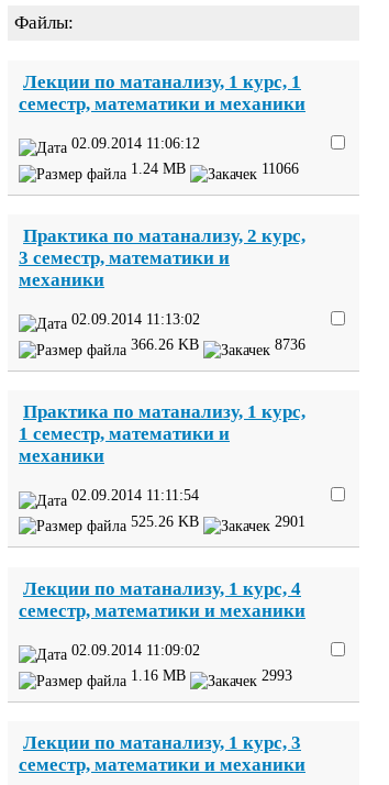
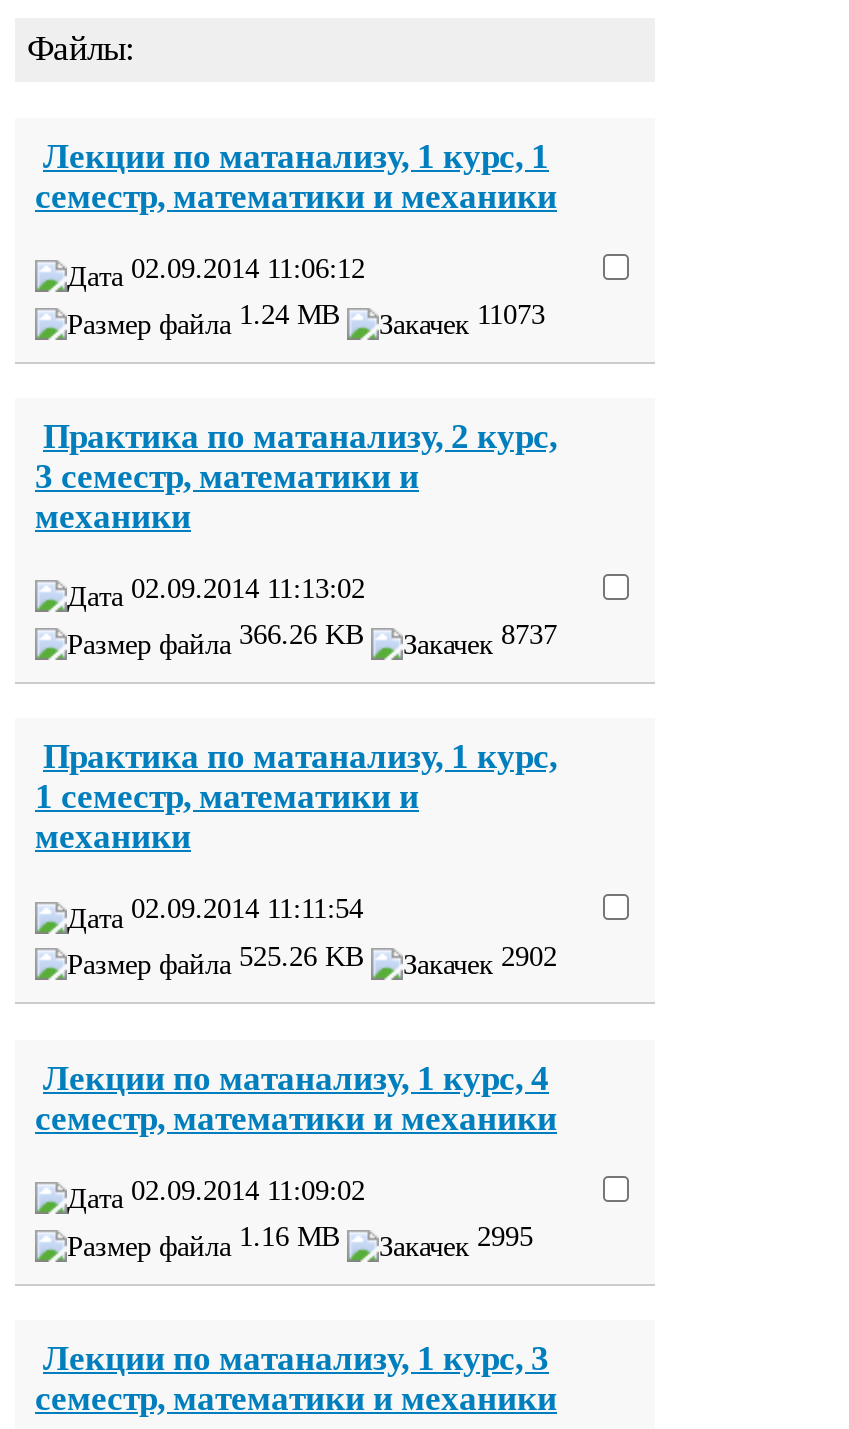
- 11066
+ 11073

- 8736
+ 8737

- 2901
+ 2902

- 2993
+ 2995
